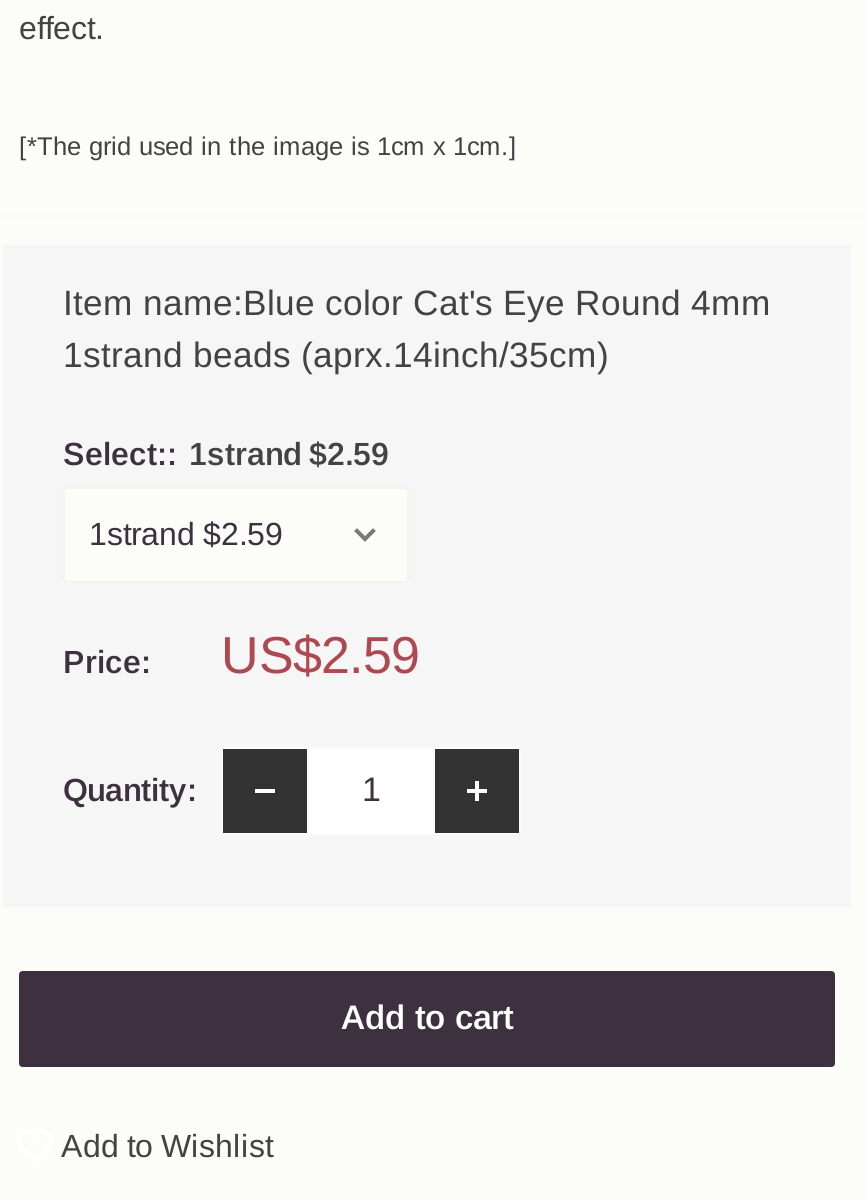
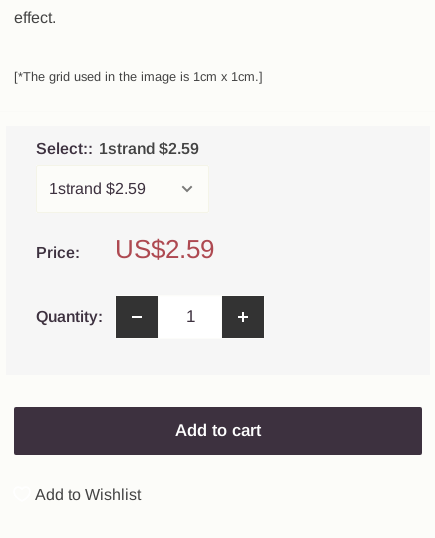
- Item name:Blue color Cat's Eye Round 4mm
- 1strand beads (aprx.14inch/35cm)
